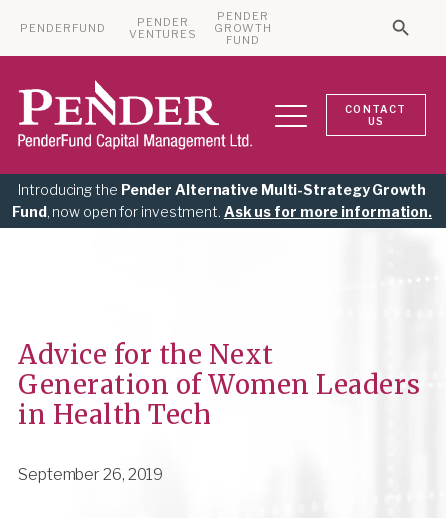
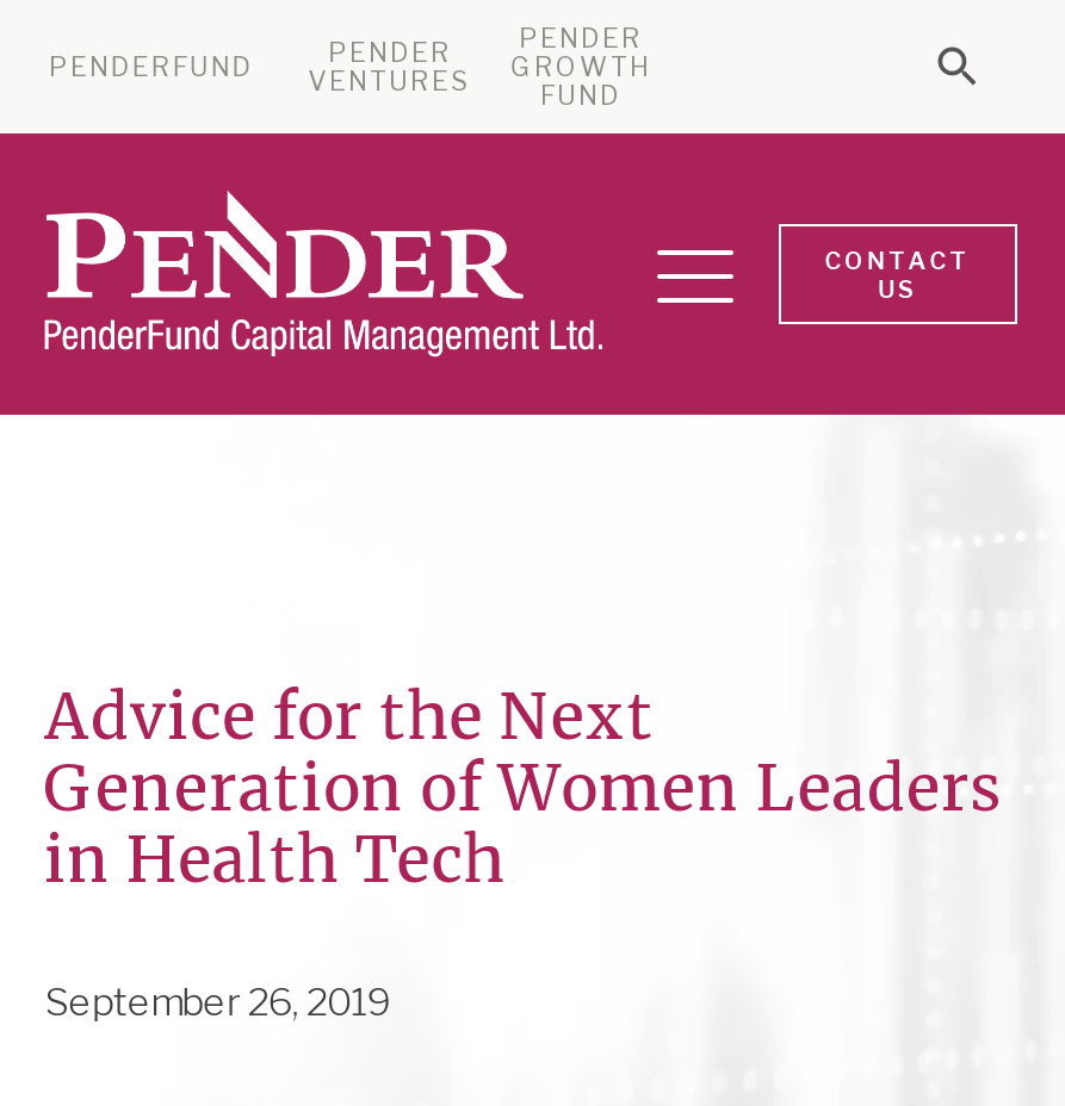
- Introducing the Pender Alternative Multi-Strategy Growth
- Fund, now open for investment. Ask us for more information.
